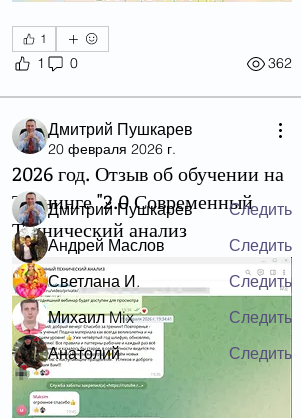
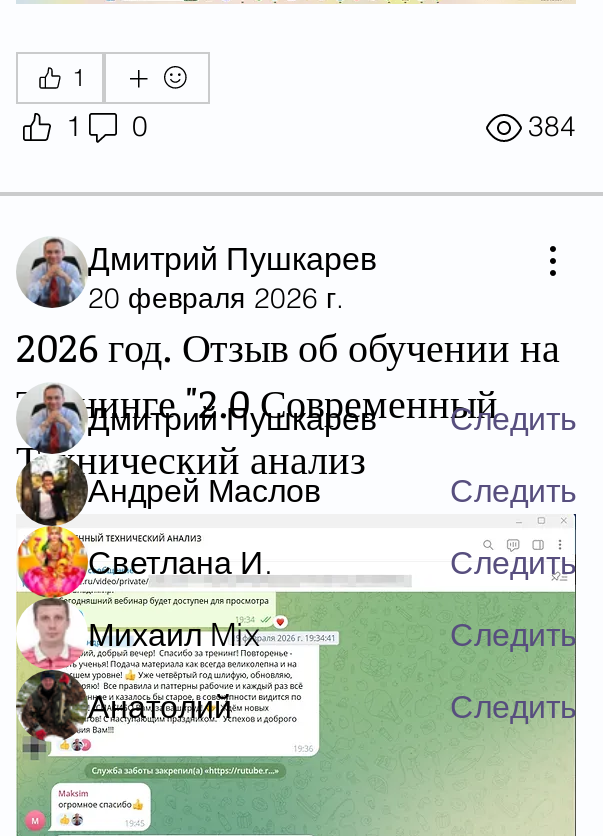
- 362
+ 384
